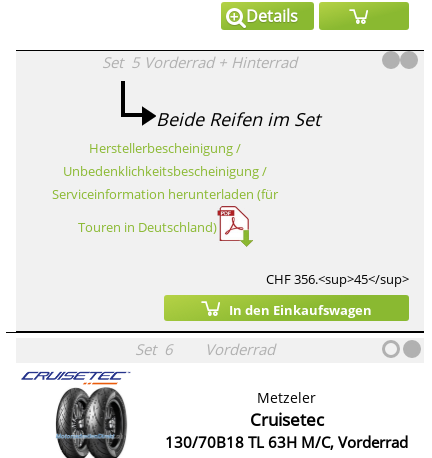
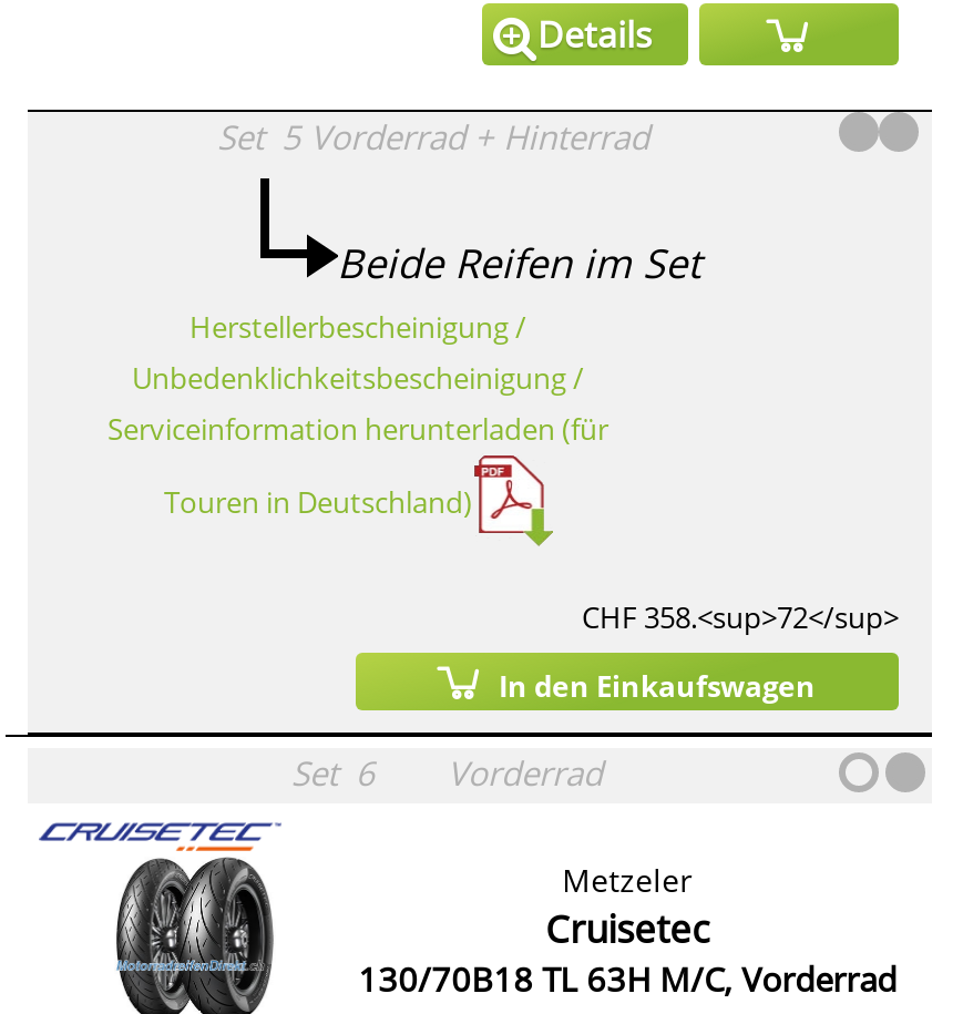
- CHF 356.<sup>45</sup>
+ CHF 358.<sup>72</sup>
